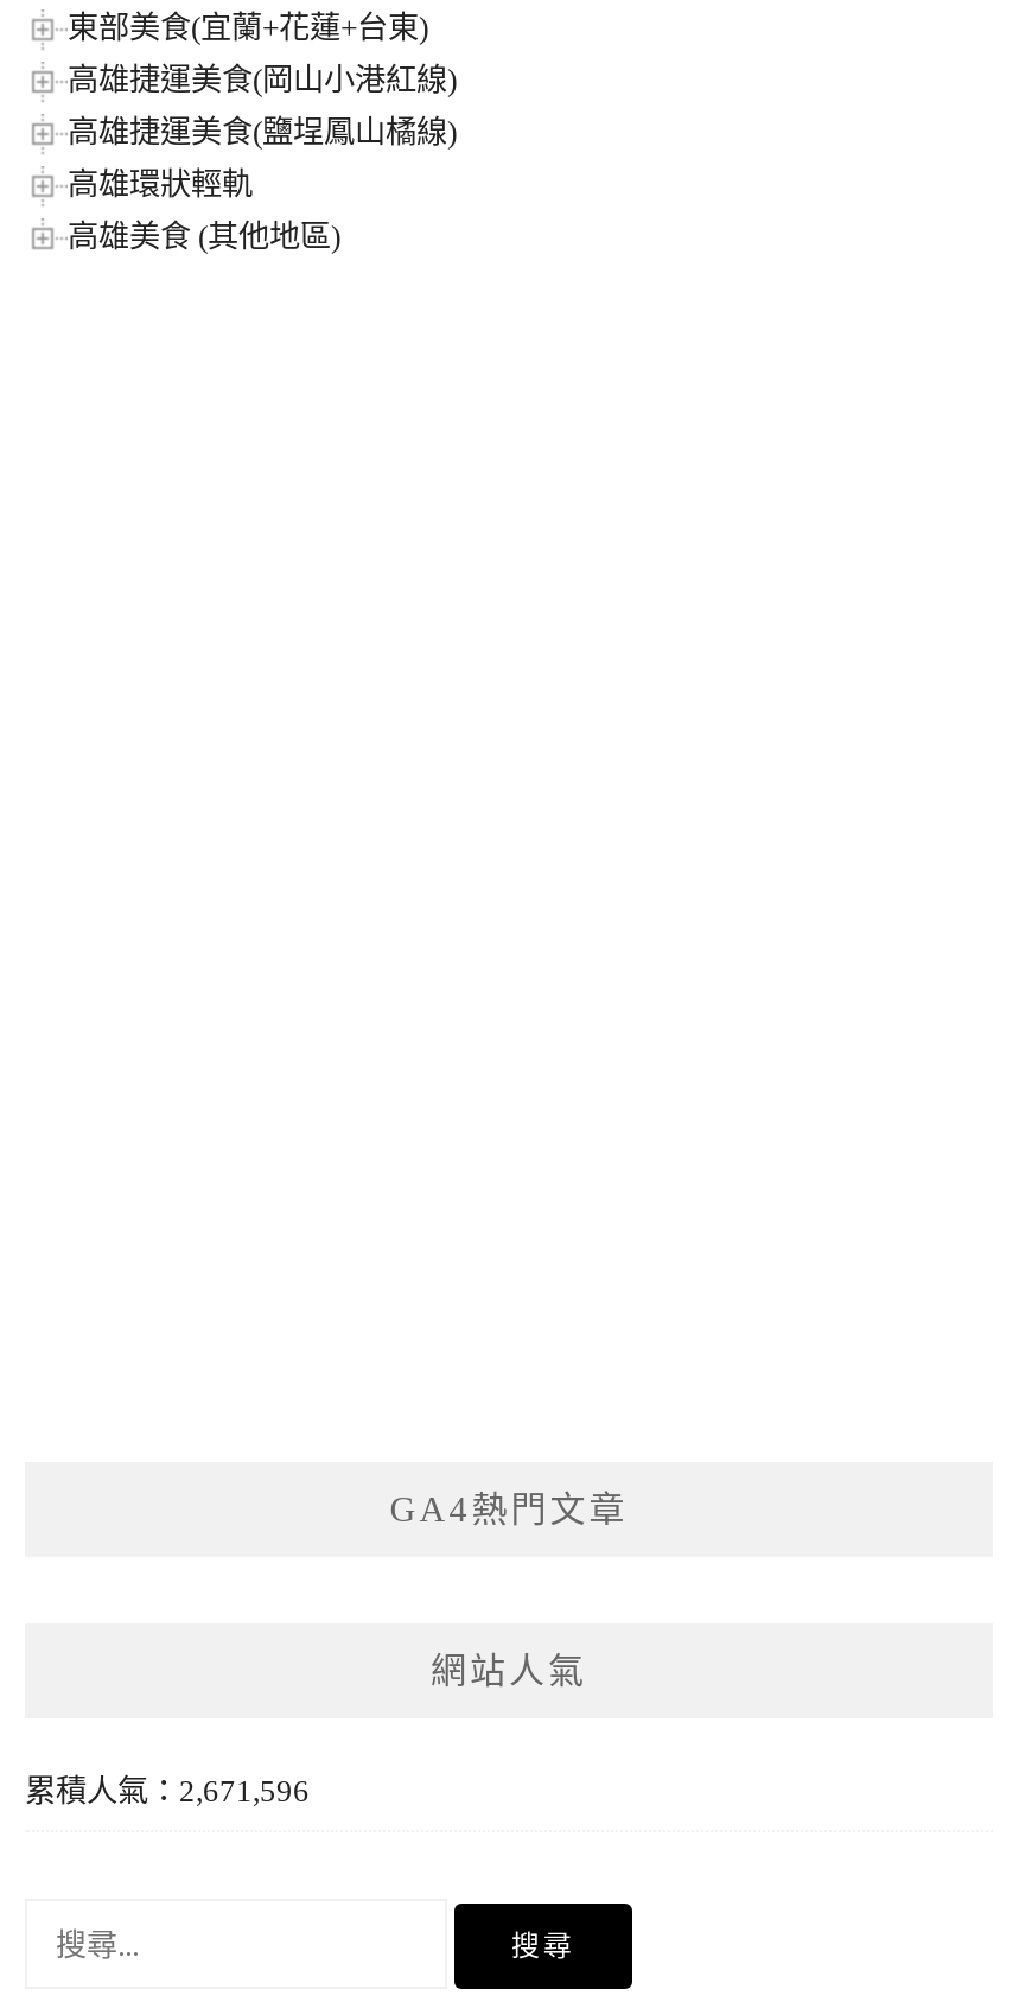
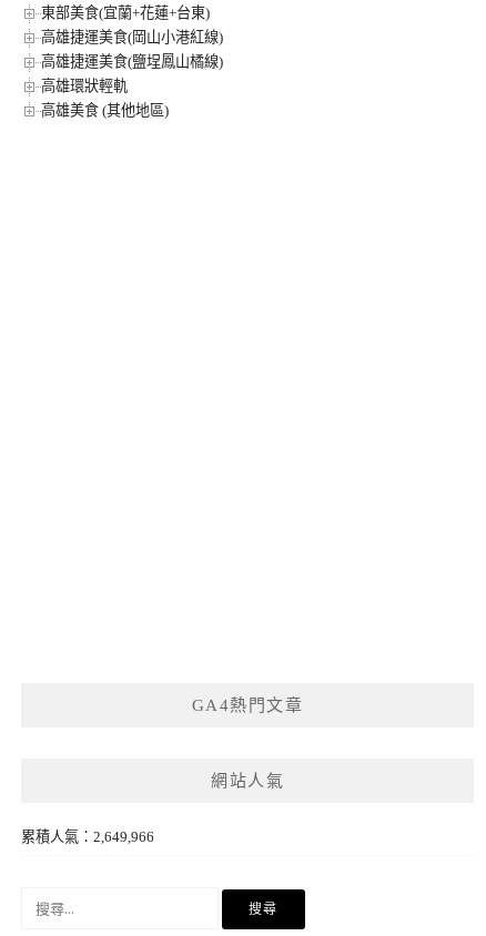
- 累積人氣：2,671,596
+ 累積人氣：2,649,966
